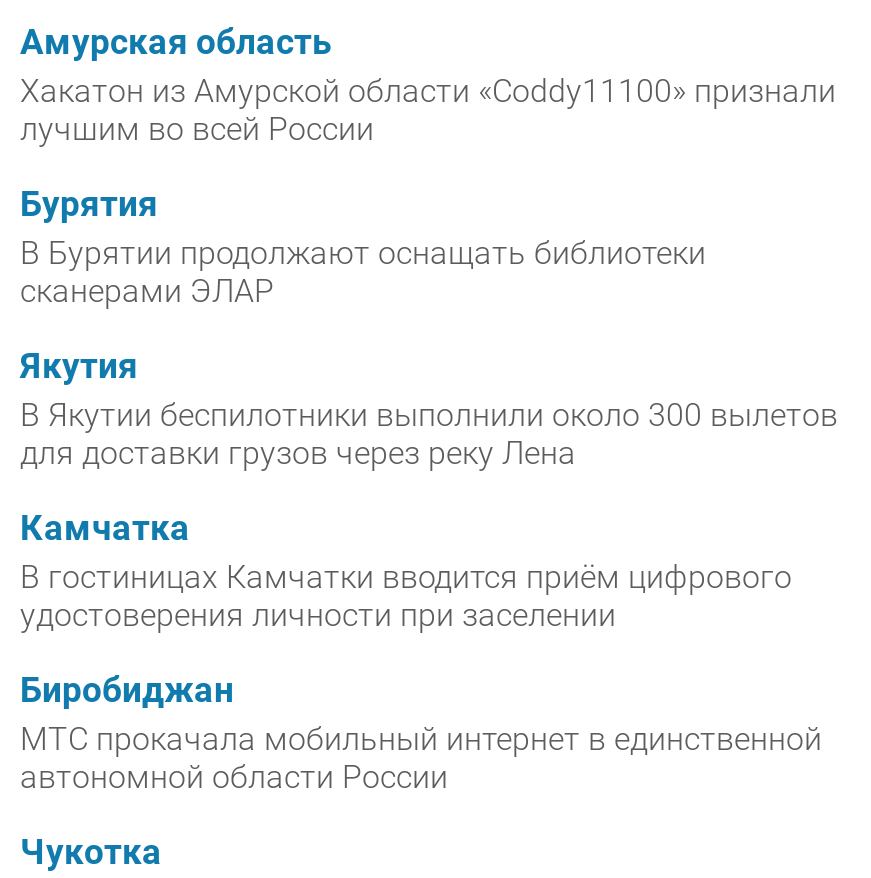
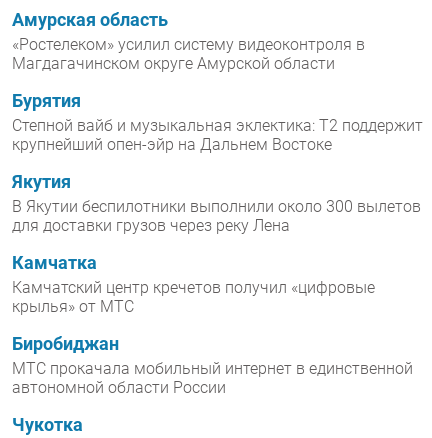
- Хакатон из Амурской области «Coddy11100» признали
- лучшим во всей России
+ «Ростелеком» усилил систему видеоконтроля в
+ Магдагачинском округе Амурской области

- В Бурятии продолжают оснащать библиотеки
- сканерами ЭЛАР
+ Степной вайб и музыкальная эклектика: Т2 поддержит
+ крупнейший опен-эйр на Дальнем Востоке

- В гостиницах Камчатки вводится приём цифрового
- удостоверения личности при заселении
+ Камчатский центр кречетов получил «цифровые
+ крылья» от МТС
